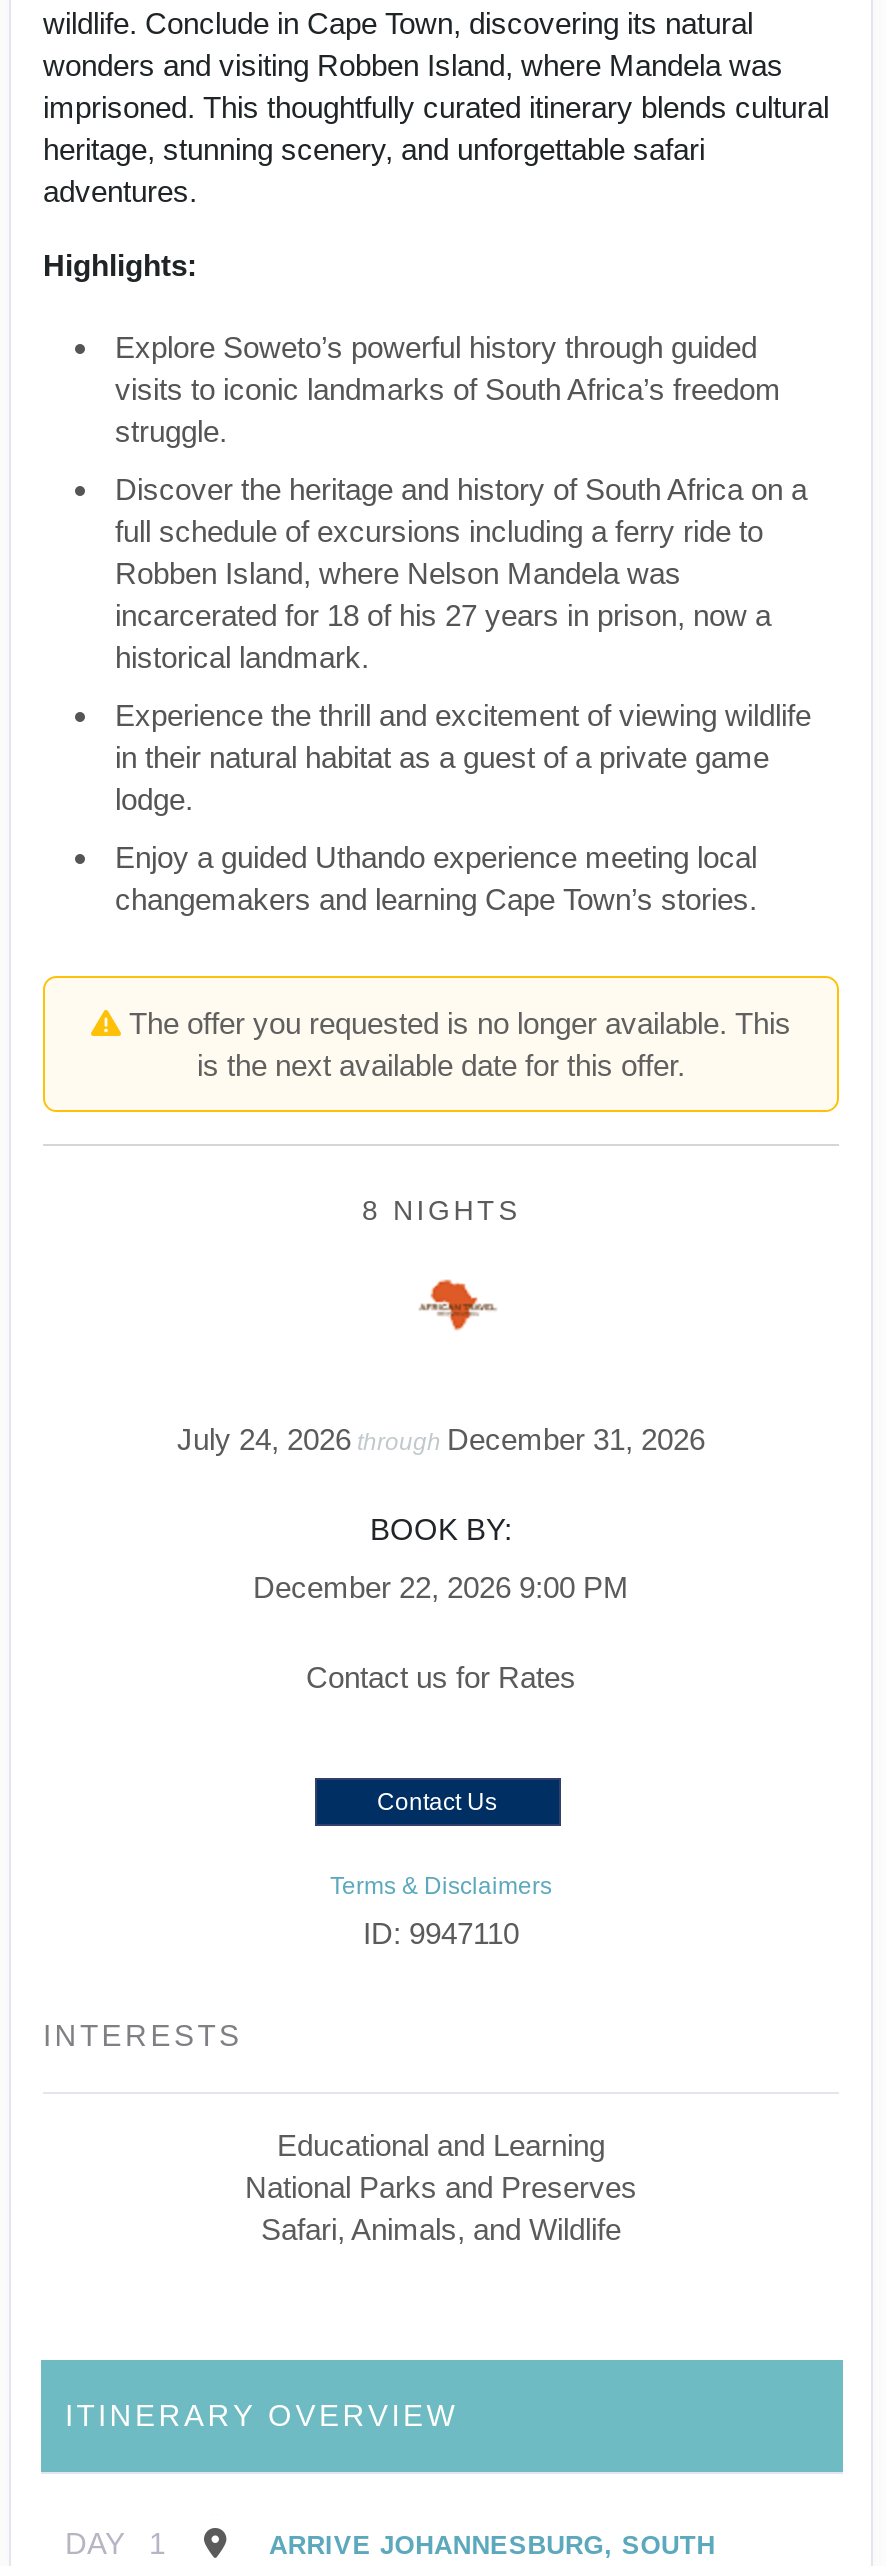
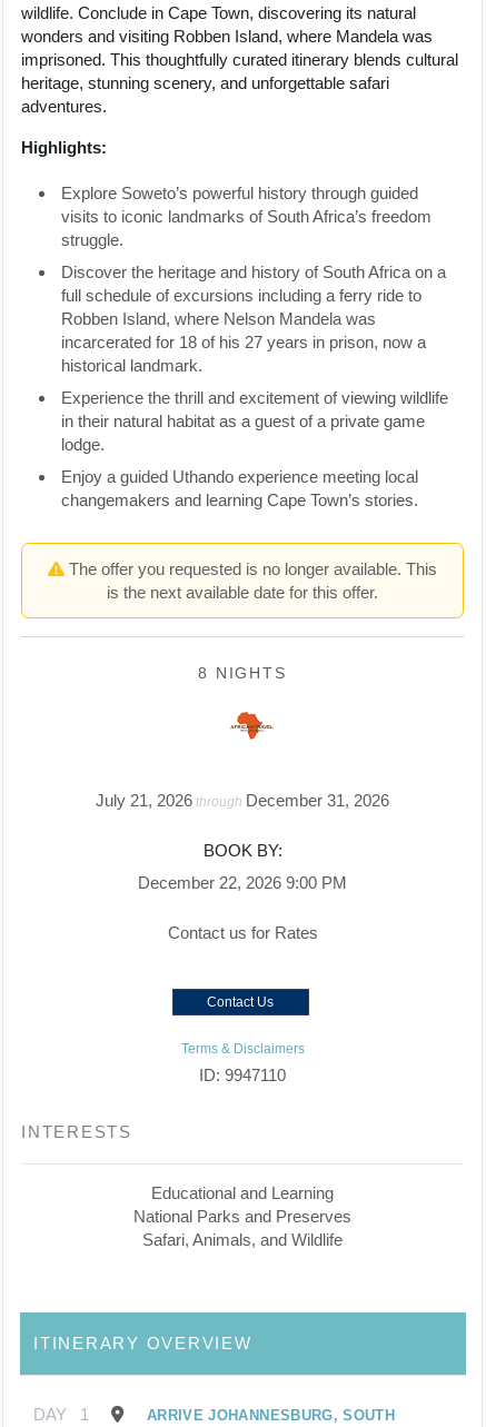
- July 24, 2026 through December 31, 2026
+ July 21, 2026 through December 31, 2026
